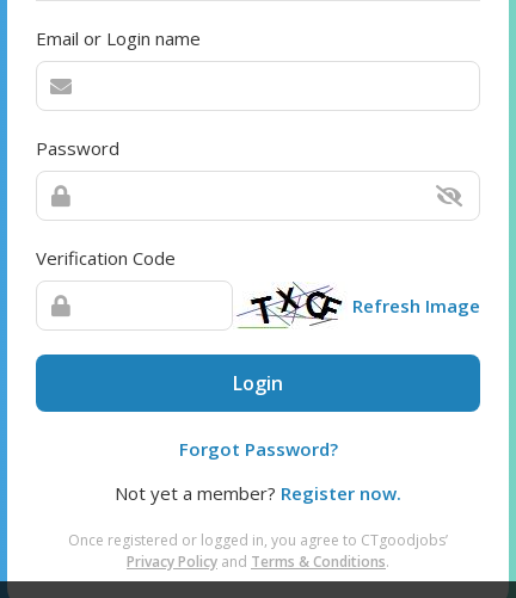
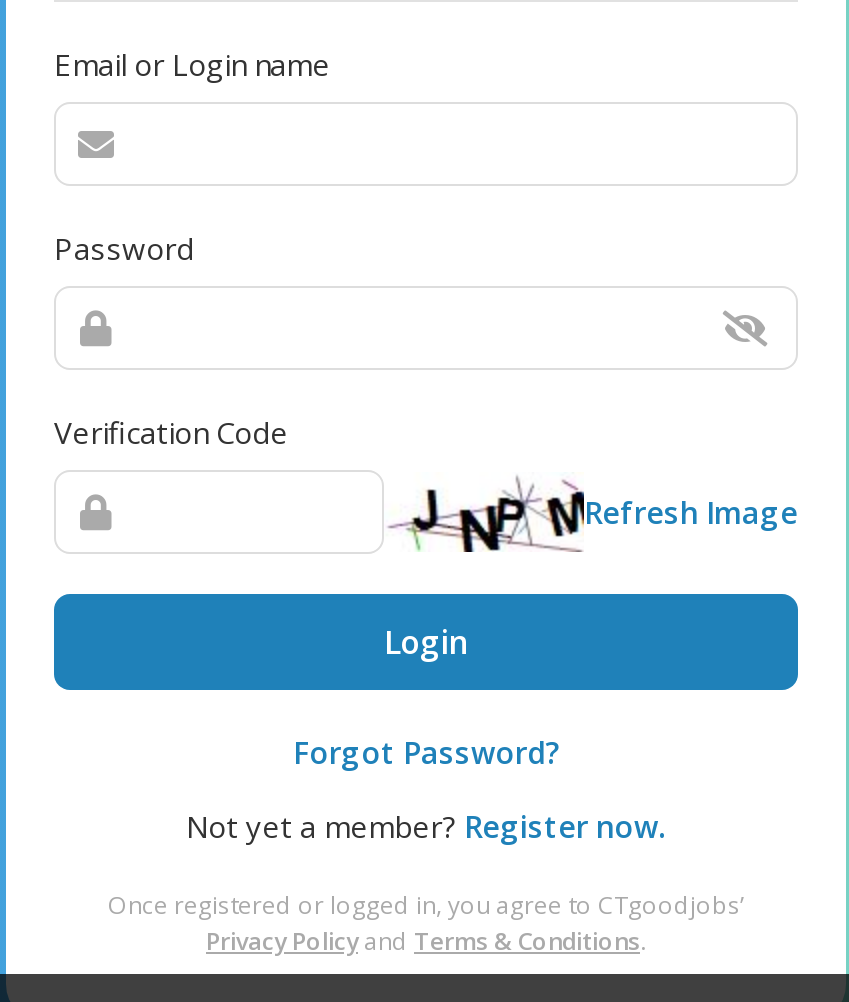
- [image]
+ [image]
